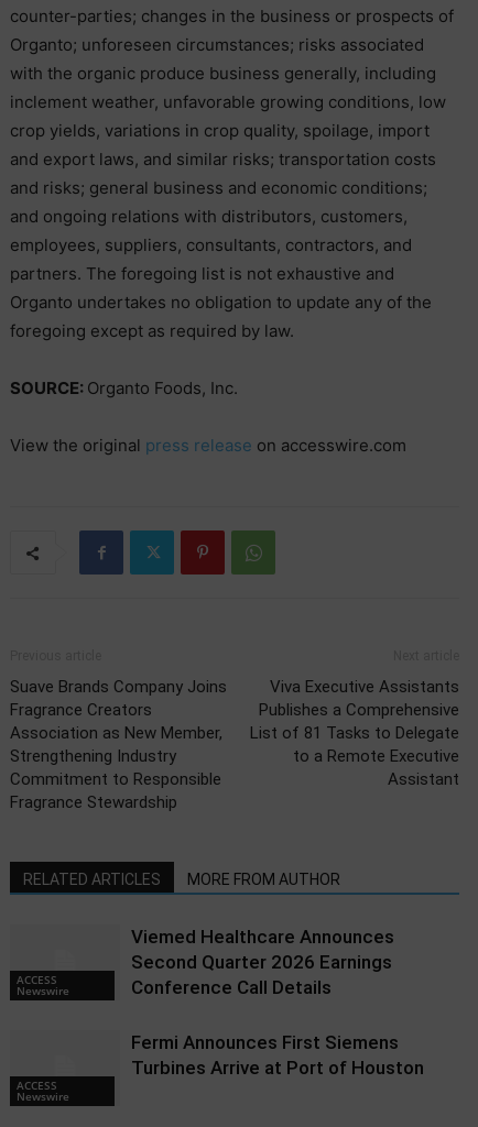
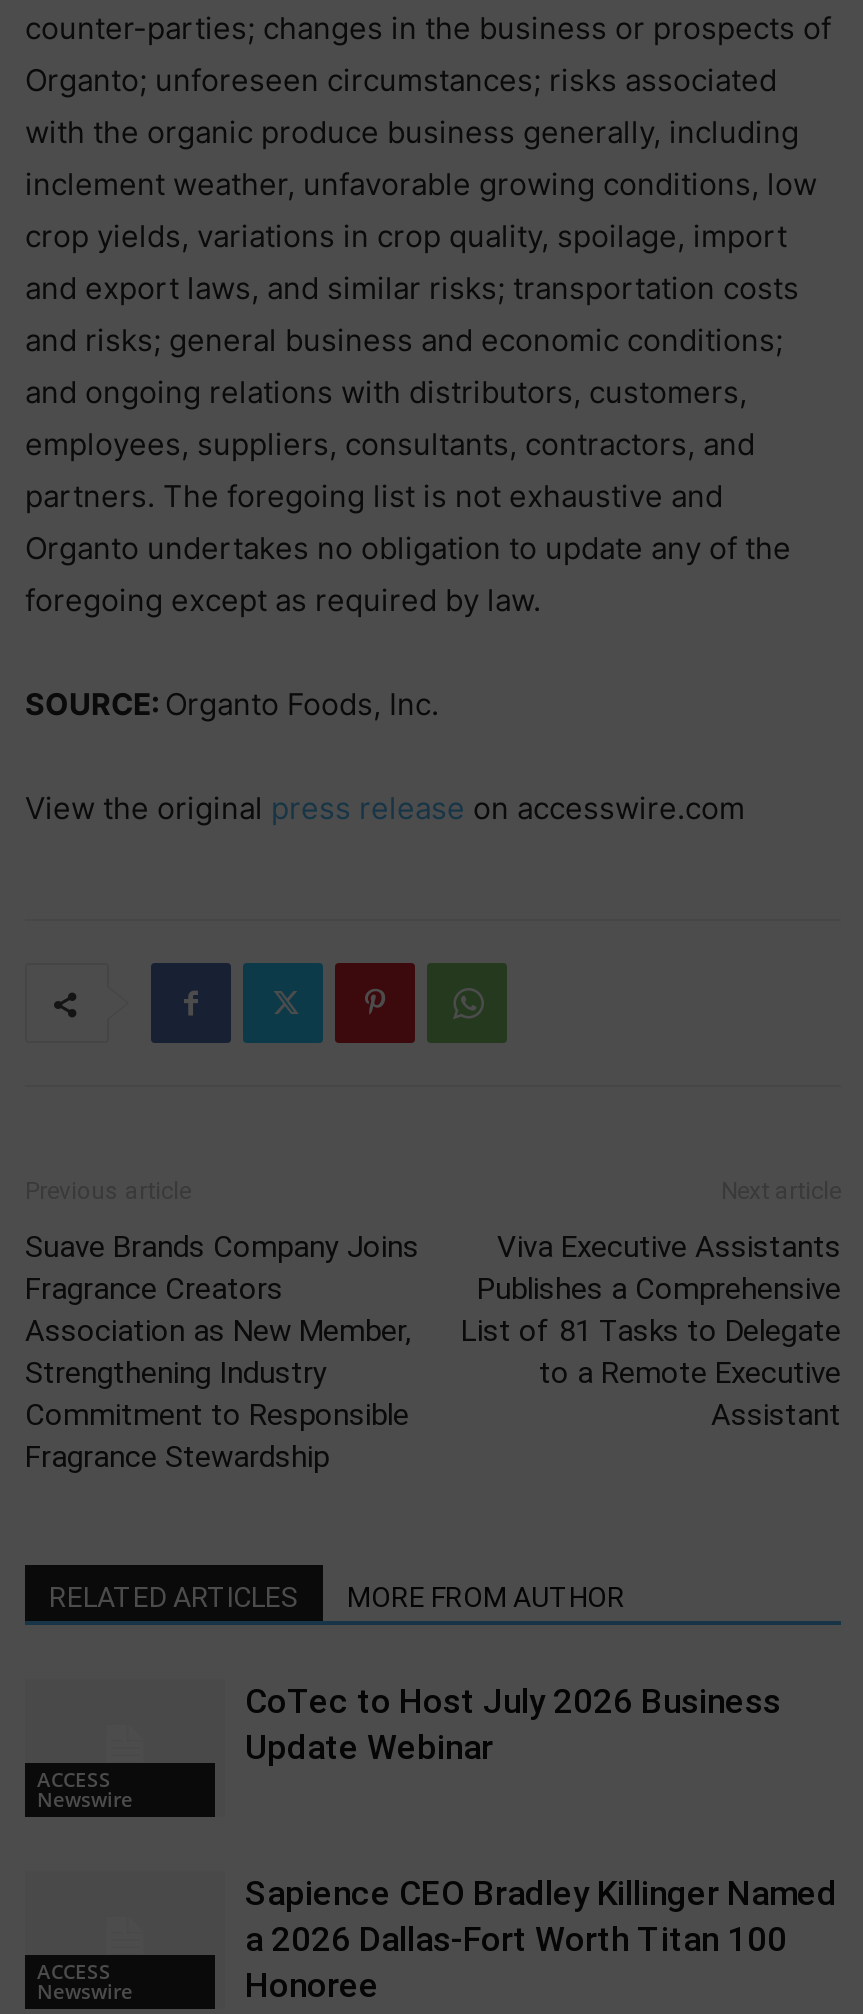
- Viemed Healthcare Announces
- Second Quarter 2026 Earnings
- Conference Call Details
+ CoTec to Host July 2026 Business
+ Update Webinar

- Fermi Announces First Siemens
- Turbines Arrive at Port of Houston
+ Sapience CEO Bradley Killinger Named
+ a 2026 Dallas-Fort Worth Titan 100
+ Honoree
